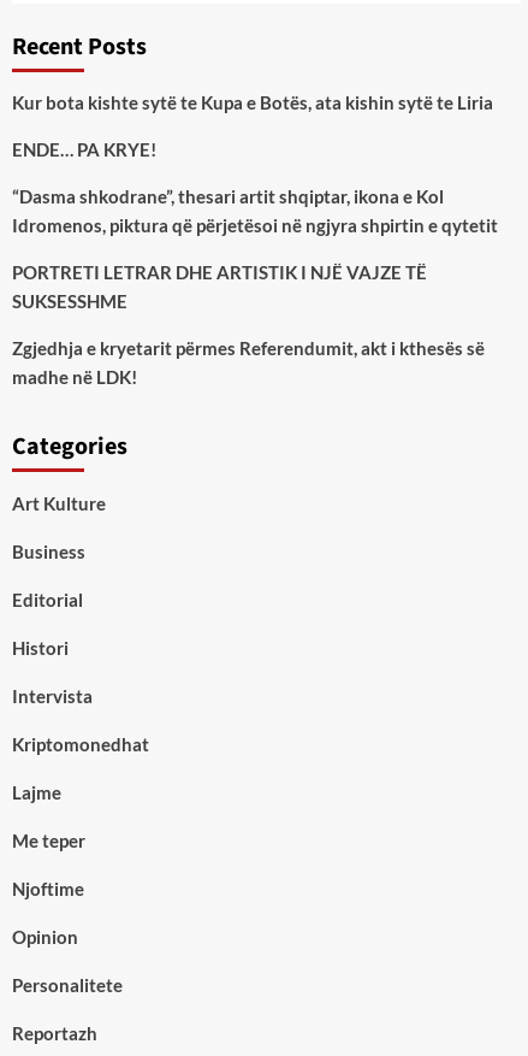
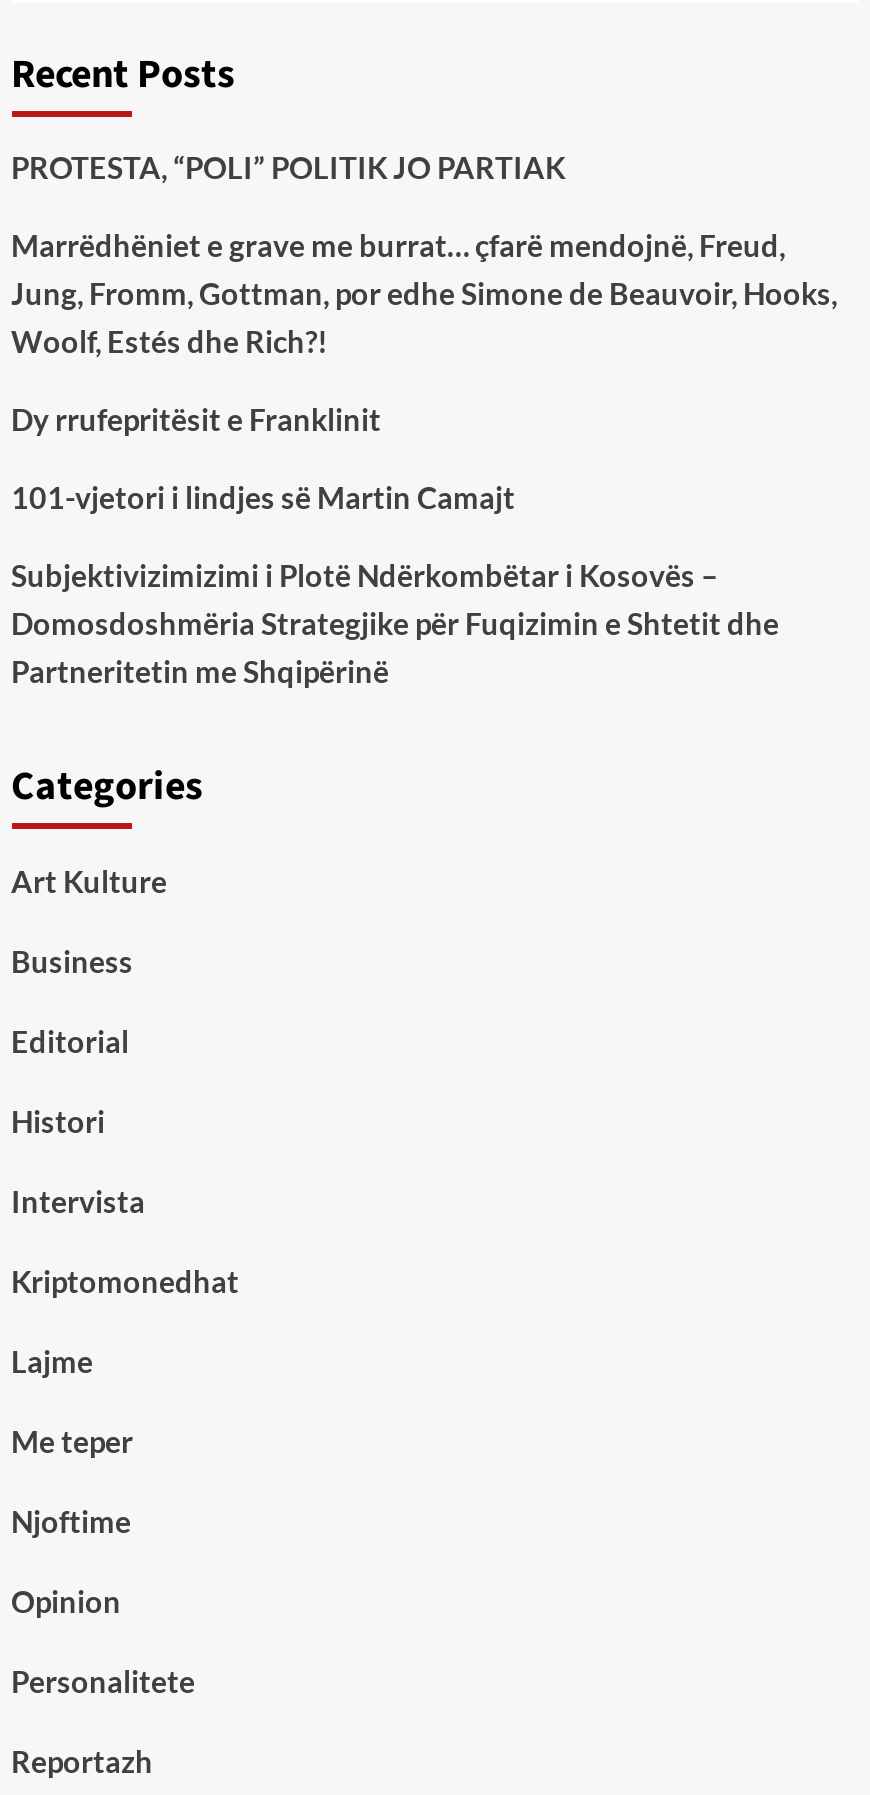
- Kur bota kishte sytë te Kupa e Botës, ata kishin sytë te Liria
+ PROTESTA, “POLI” POLITIK JO PARTIAK

- ENDE… PA KRYE!
+ Marrëdhëniet e grave me burrat… çfarë mendojnë, Freud,
+ Jung, Fromm, Gottman, por edhe Simone de Beauvoir, Hooks,
+ Woolf, Estés dhe Rich?!

- “Dasma shkodrane”, thesari artit shqiptar, ikona e Kol
- Idromenos, piktura që përjetësoi në ngjyra shpirtin e qytetit
+ Dy rrufepritësit e Franklinit

- PORTRETI LETRAR DHE ARTISTIK I NJË VAJZE TË
- SUKSESSHME
+ 101-vjetori i lindjes së Martin Camajt

- Zgjedhja e kryetarit përmes Referendumit, akt i kthesës së
- madhe në LDK!
+ Subjektivizimizimi i Plotë Ndërkombëtar i Kosovës –
+ Domosdoshmëria Strategjike për Fuqizimin e Shtetit dhe
+ Partneritetin me Shqipërinë
